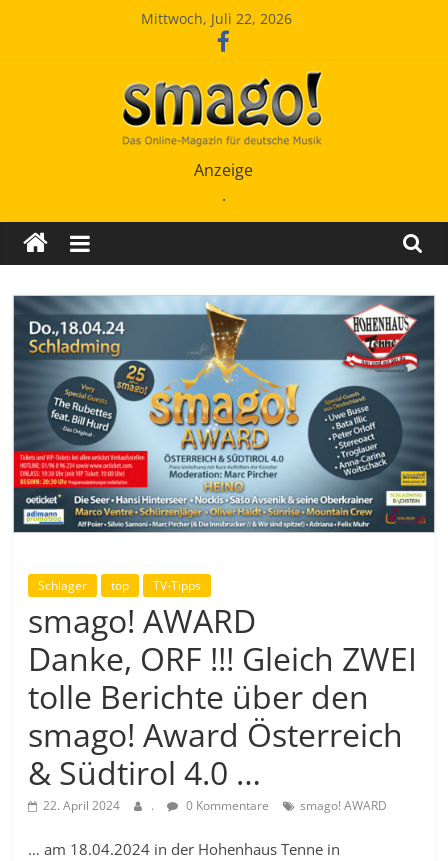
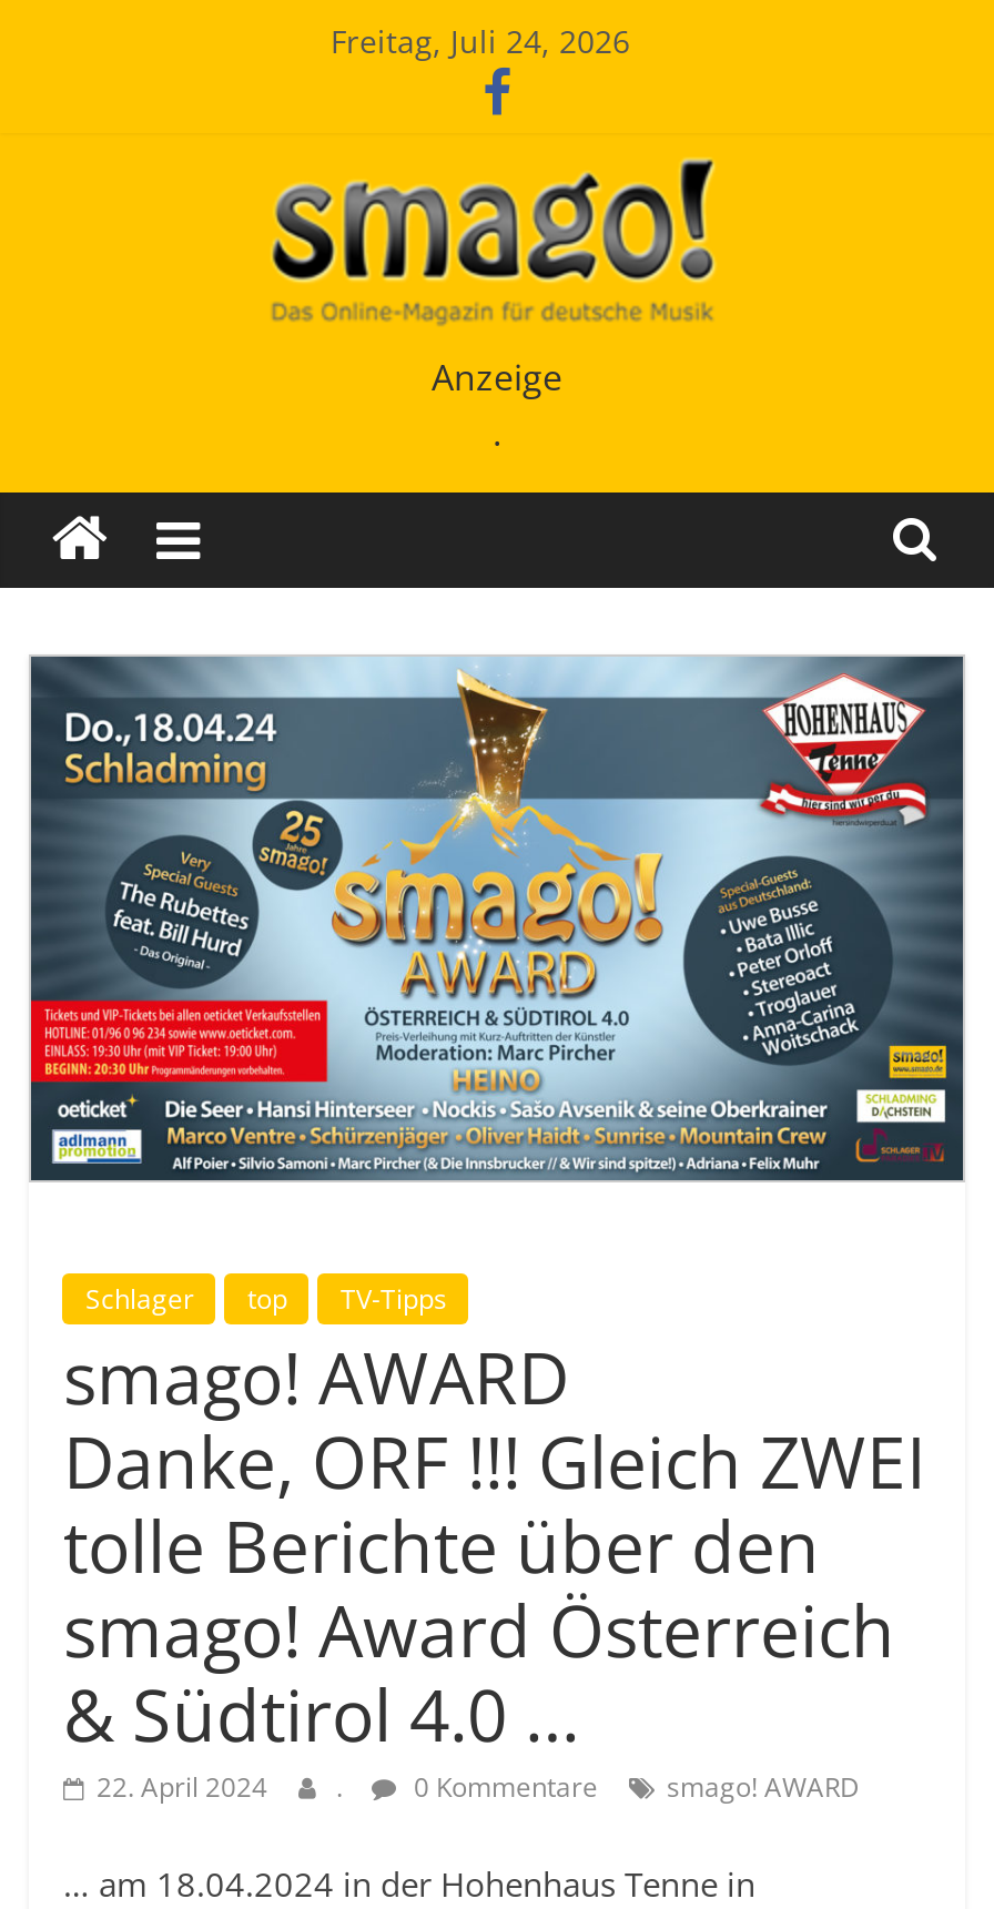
- Mittwoch, Juli 22, 2026
+ Freitag, Juli 24, 2026
